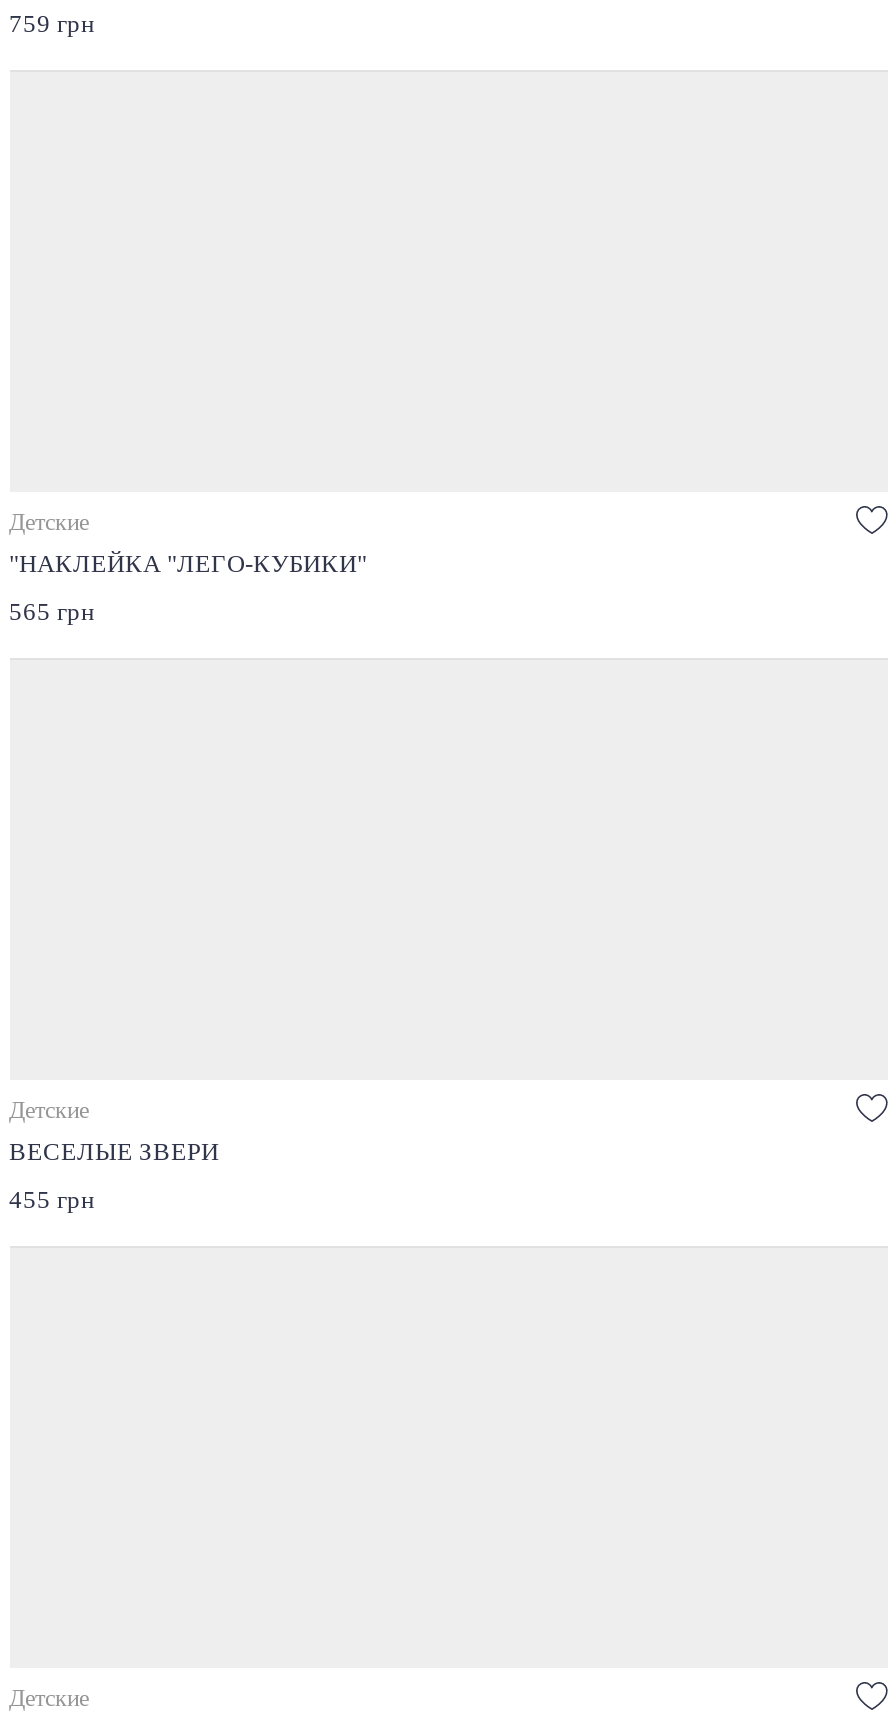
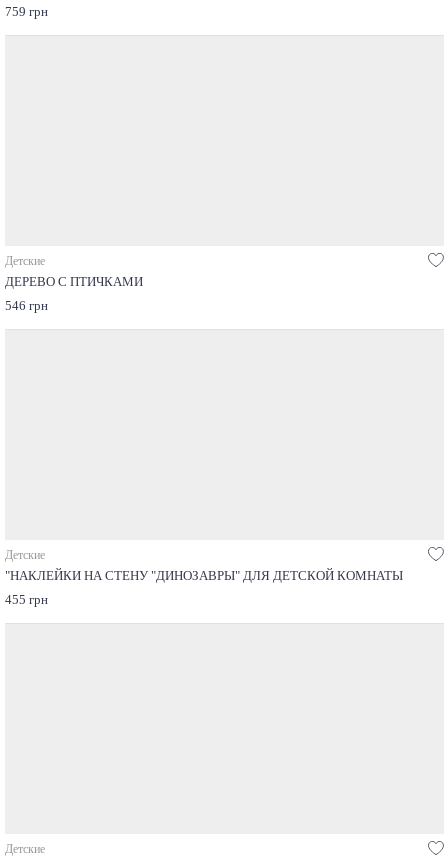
- "НАКЛЕЙКА "ЛЕГО-КУБИКИ"
+ ДЕРЕВО С ПТИЧКАМИ

- 565 грн
+ 546 грн

- ВЕСЕЛЫЕ ЗВЕРИ
+ "НАКЛЕЙКИ НА СТЕНУ "ДИНОЗАВРЫ" ДЛЯ ДЕТСКОЙ КОМНАТЫ
